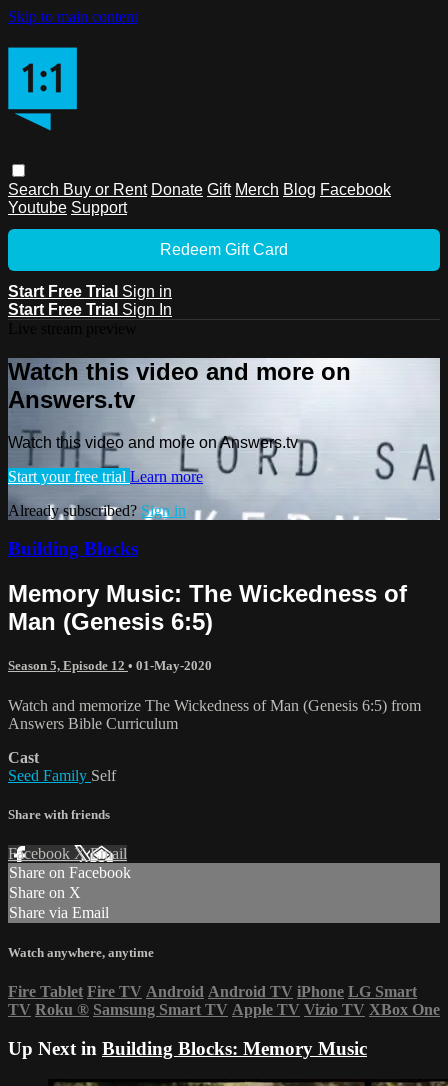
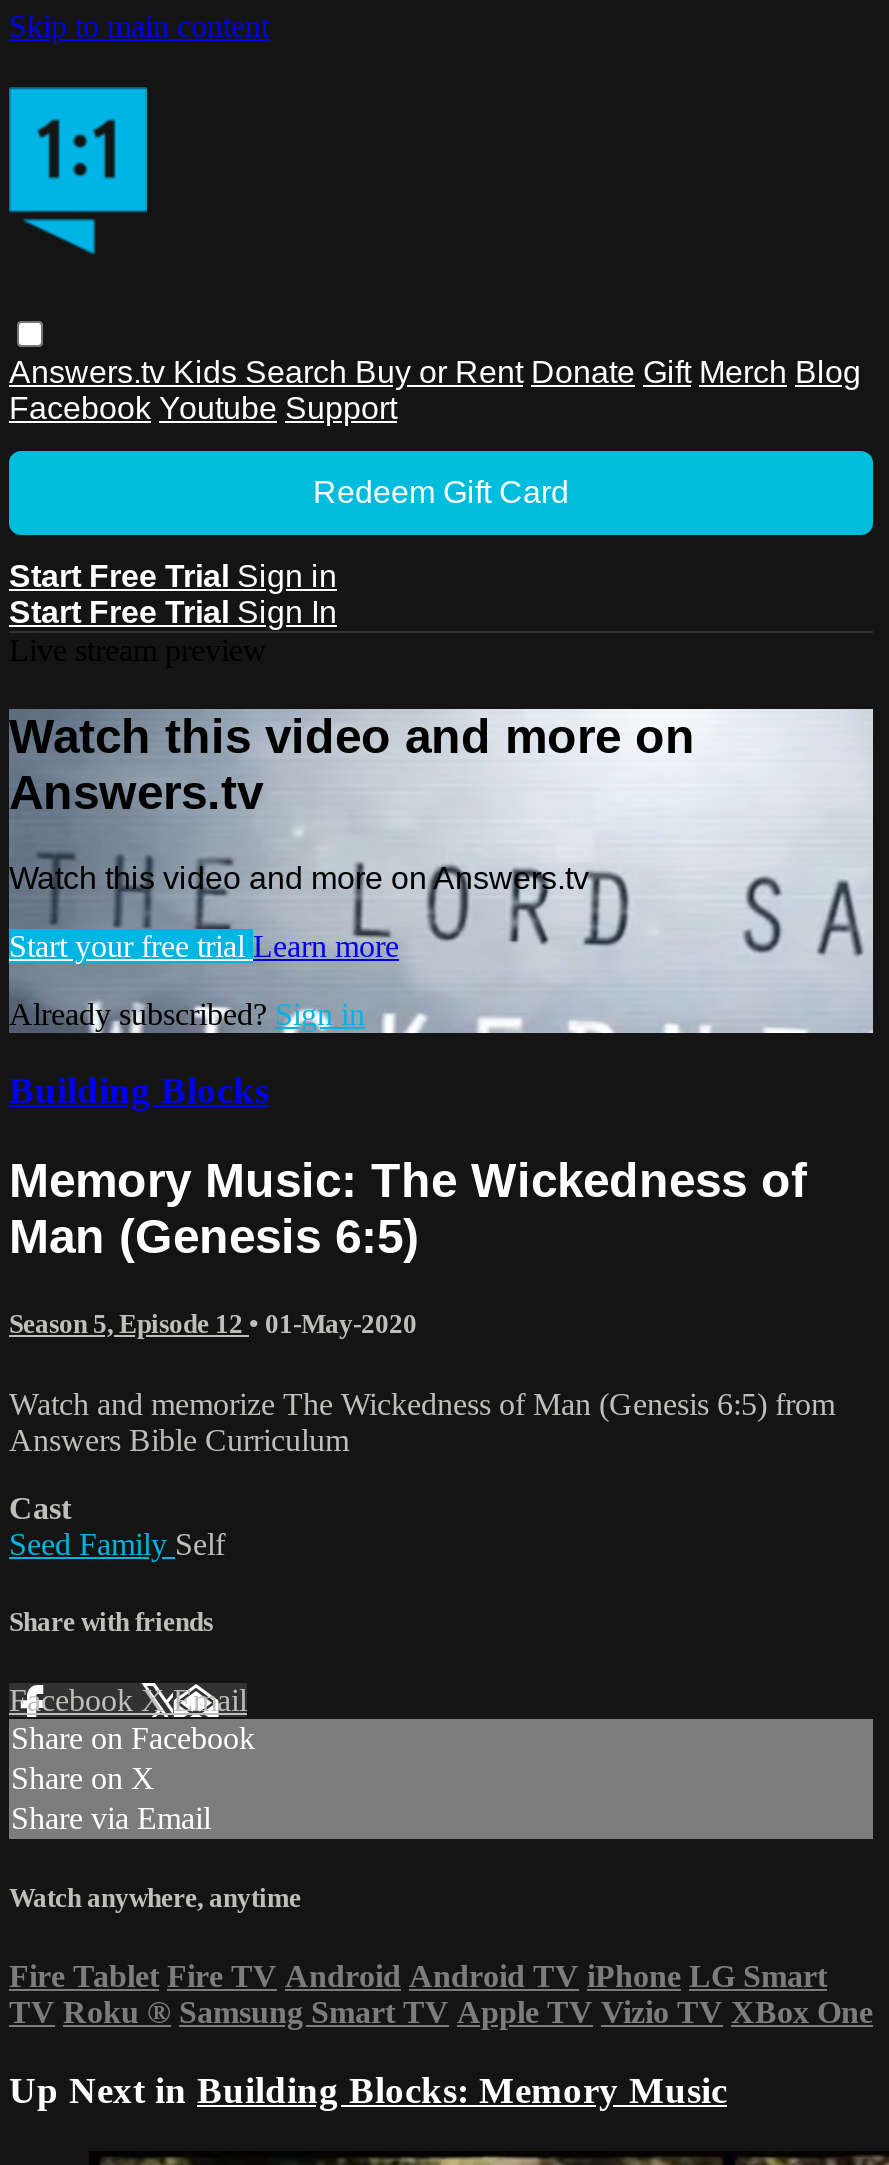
- Search Buy or Rent Donate Gift Merch Blog Facebook
- Youtube Support
+ Answers.tv Kids Search Buy or Rent Donate Gift Merch Blog
+ Facebook Youtube Support
